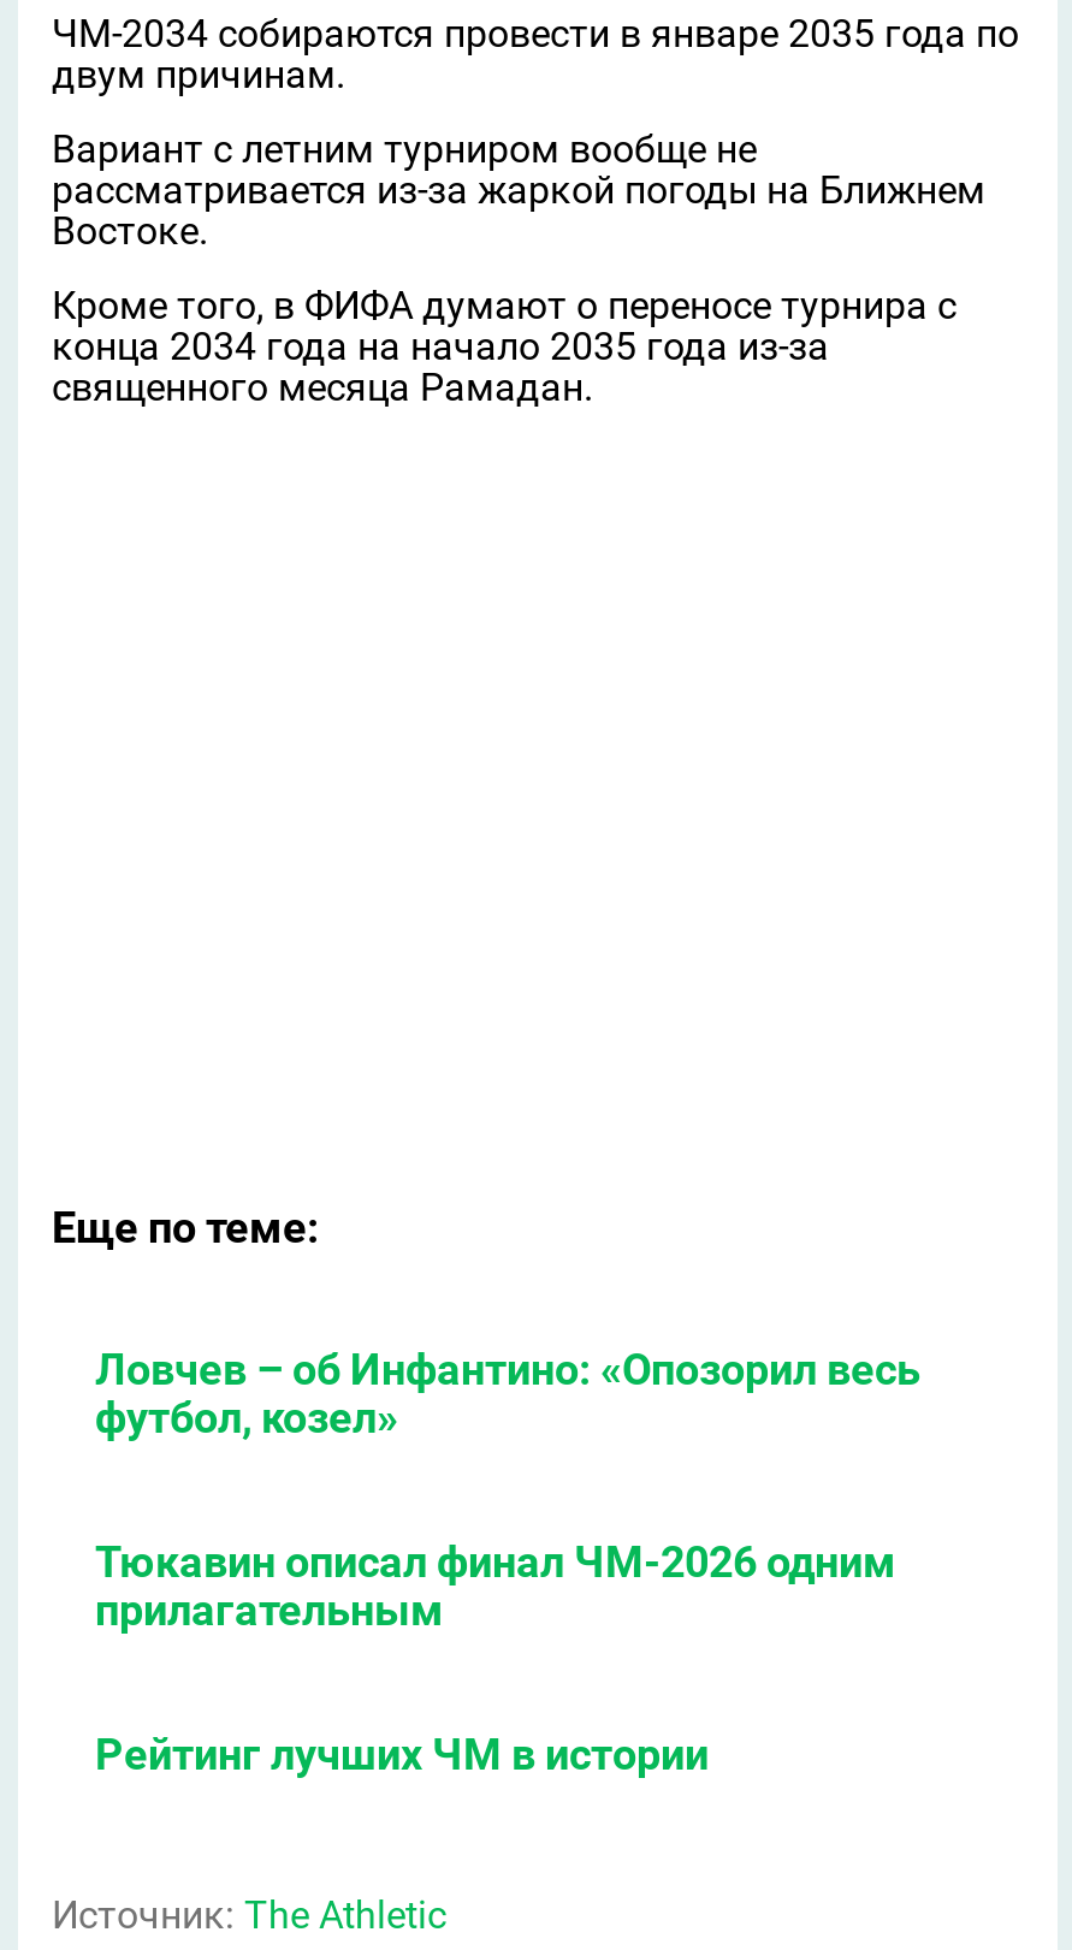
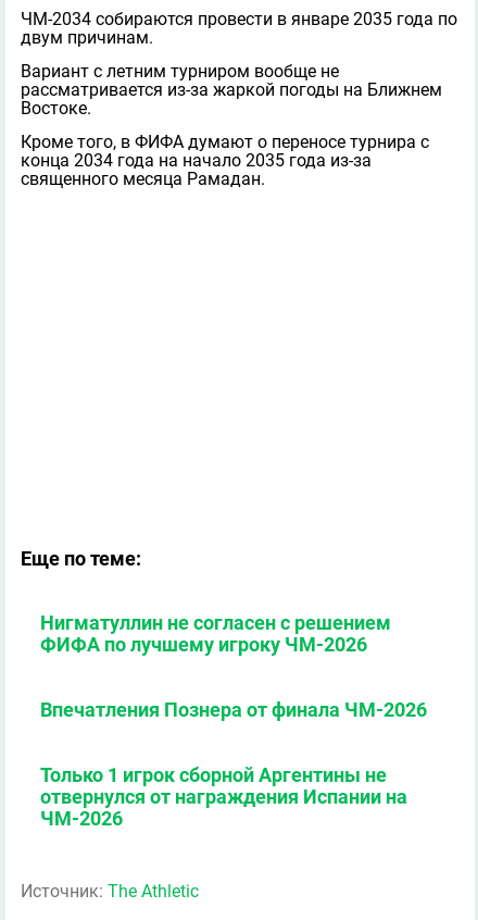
- Ловчев – об Инфантино: «Опозорил весь
- футбол, козел»
+ Нигматуллин не согласен с решением
+ ФИФА по лучшему игроку ЧМ-2026

- Тюкавин описал финал ЧМ-2026 одним
- прилагательным
+ Впечатления Познера от финала ЧМ-2026

- Рейтинг лучших ЧМ в истории
+ Только 1 игрок сборной Аргентины не
+ отвернулся от награждения Испании на
+ ЧМ-2026
